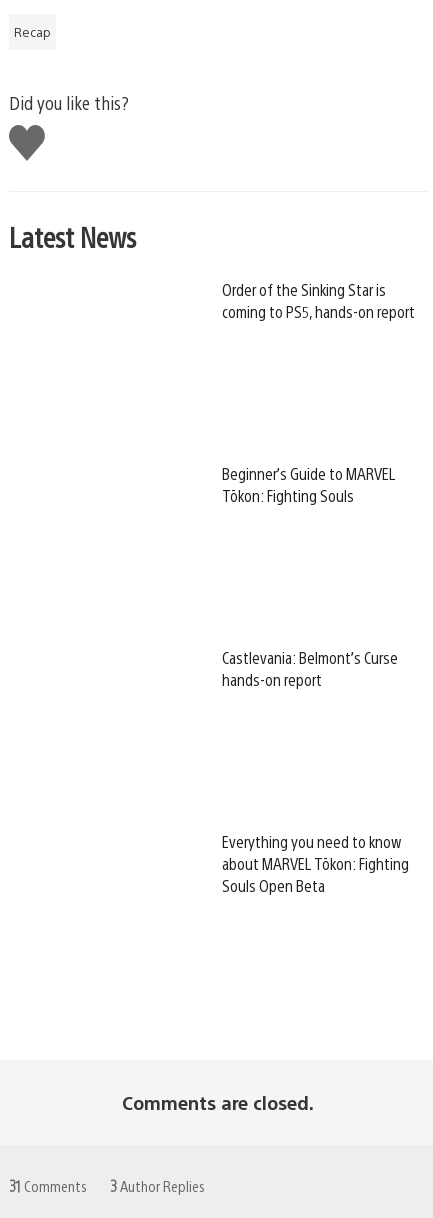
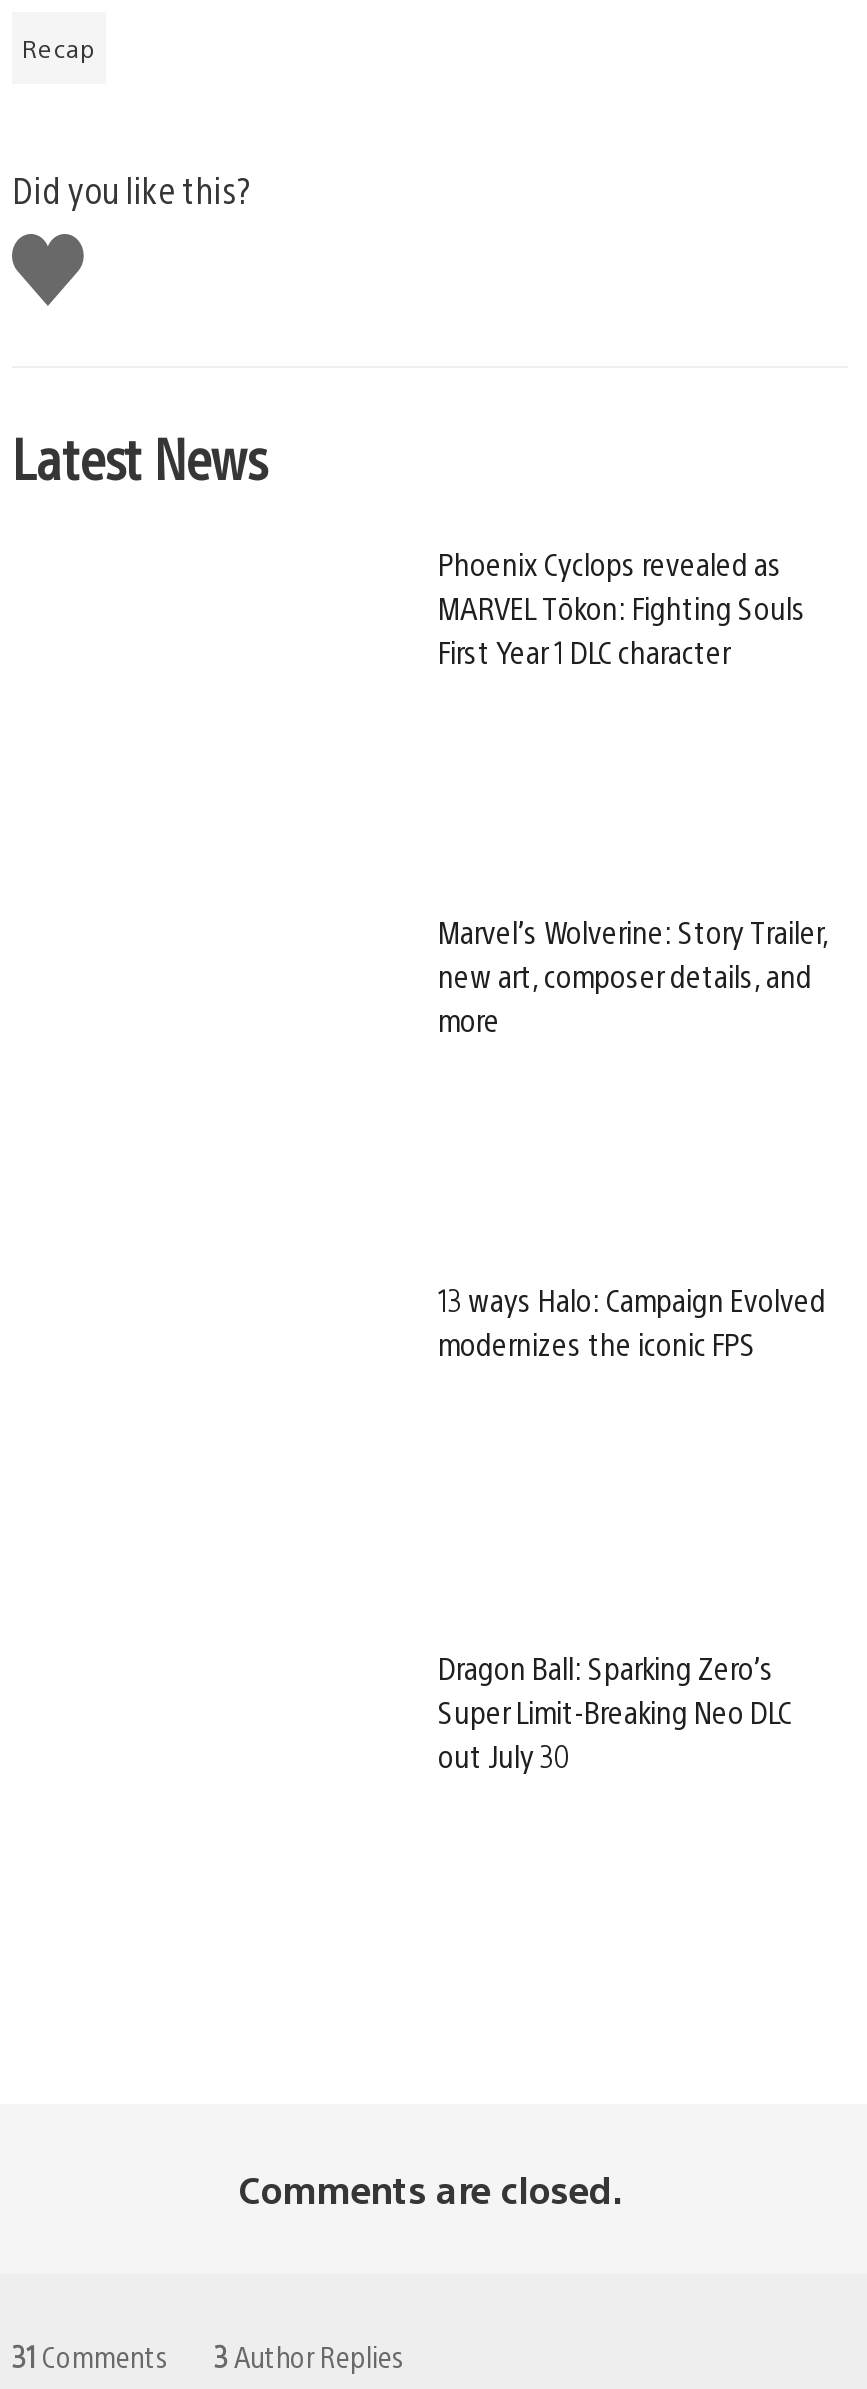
- Order of the Sinking Star is
- coming to PS5, hands-on report
+ Phoenix Cyclops revealed as
+ MARVEL Tōkon: Fighting Souls
+ First Year 1 DLC character

- Beginner’s Guide to MARVEL
- Tōkon: Fighting Souls
+ Marvel’s Wolverine: Story Trailer,
+ new art, composer details, and
+ more

- Castlevania: Belmont’s Curse
- hands-on report
+ 13 ways Halo: Campaign Evolved
+ modernizes the iconic FPS

- Everything you need to know
- about MARVEL Tōkon: Fighting
- Souls Open Beta
+ Dragon Ball: Sparking Zero’s
+ Super Limit-Breaking Neo DLC
+ out July 30
